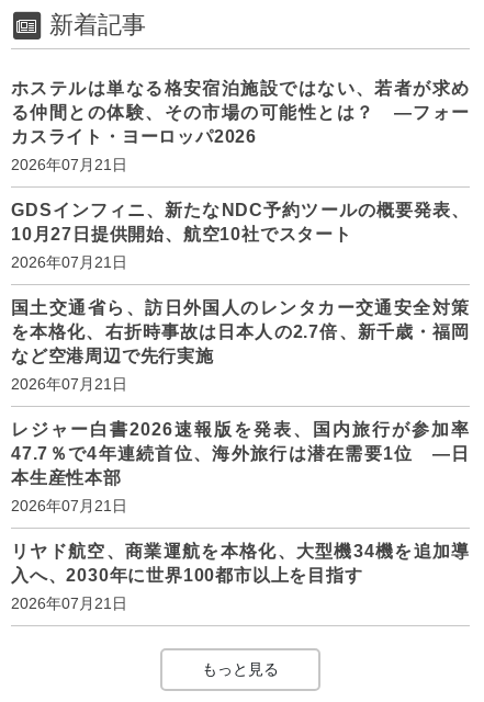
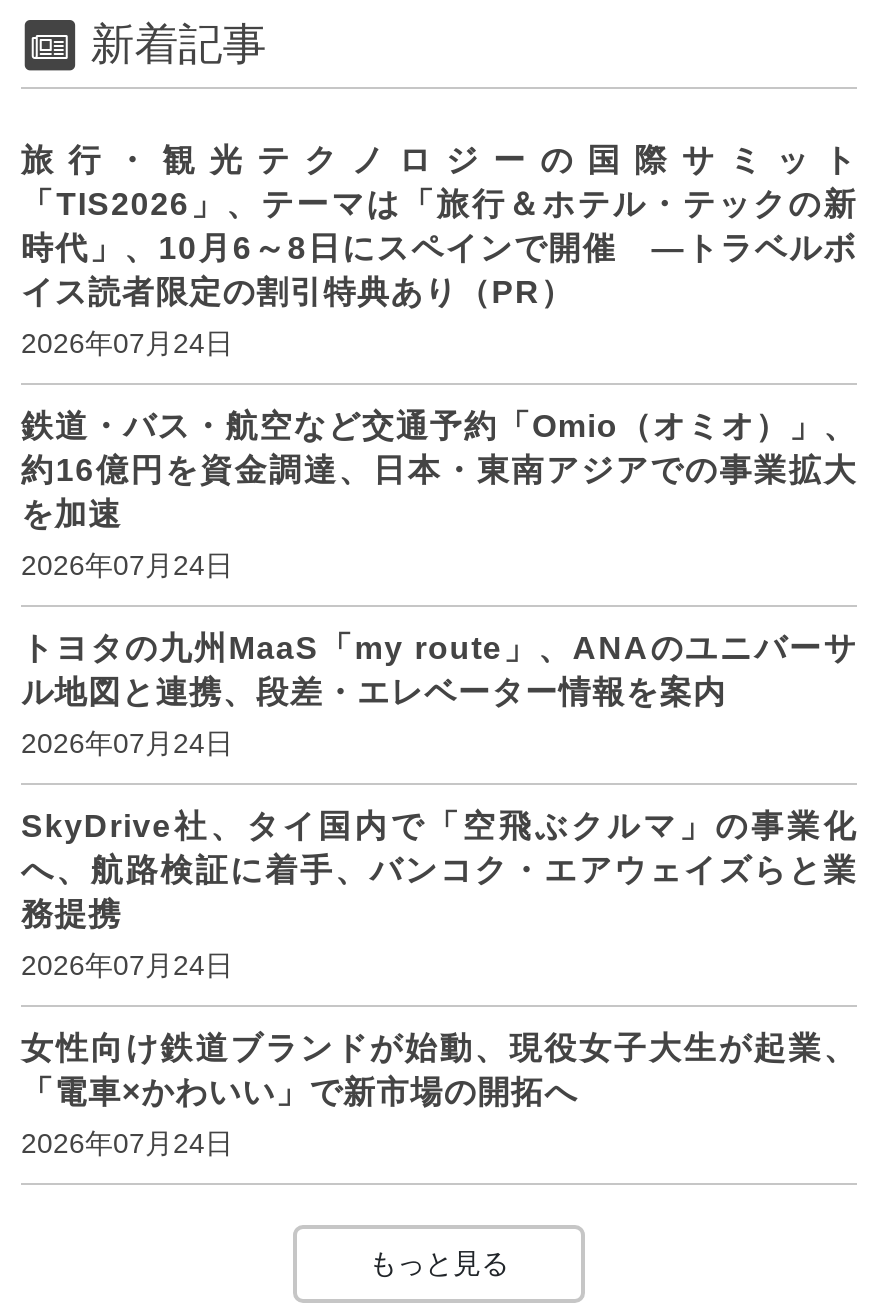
- ホステルは単なる格安宿泊施設ではない、若者が求め
- る仲間との体験、その市場の可能性とは？ ―フォー
- カスライト・ヨーロッパ2026
+ 旅行・観光テクノロジーの国際サミット
+ 「TIS2026」、テーマは「旅行＆ホテル・テックの新
+ 時代」、10月6～8日にスペインで開催 ―トラベルボ
+ イス読者限定の割引特典あり（PR）

- 2026年07月21日
+ 2026年07月24日

- GDSインフィニ、新たなNDC予約ツールの概要発表、
- 10月27日提供開始、航空10社でスタート
+ 鉄道・バス・航空など交通予約「Omio（オミオ）」、
+ 約16億円を資金調達、日本・東南アジアでの事業拡大
+ を加速

- 2026年07月21日
+ 2026年07月24日

- 国土交通省ら、訪日外国人のレンタカー交通安全対策
- を本格化、右折時事故は日本人の2.7倍、新千歳・福岡
- など空港周辺で先行実施
+ トヨタの九州MaaS「my route」、ANAのユニバーサ
+ ル地図と連携、段差・エレベーター情報を案内

- 2026年07月21日
+ 2026年07月24日

- レジャー白書2026速報版を発表、国内旅行が参加率
- 47.7％で4年連続首位、海外旅行は潜在需要1位 ―日
- 本生産性本部
+ SkyDrive社、タイ国内で「空飛ぶクルマ」の事業化
+ へ、航路検証に着手、バンコク・エアウェイズらと業
+ 務提携

- 2026年07月21日
+ 2026年07月24日

- リヤド航空、商業運航を本格化、大型機34機を追加導
- 入へ、2030年に世界100都市以上を目指す
+ 女性向け鉄道ブランドが始動、現役女子大生が起業、
+ 「電車×かわいい」で新市場の開拓へ

- 2026年07月21日
+ 2026年07月24日
